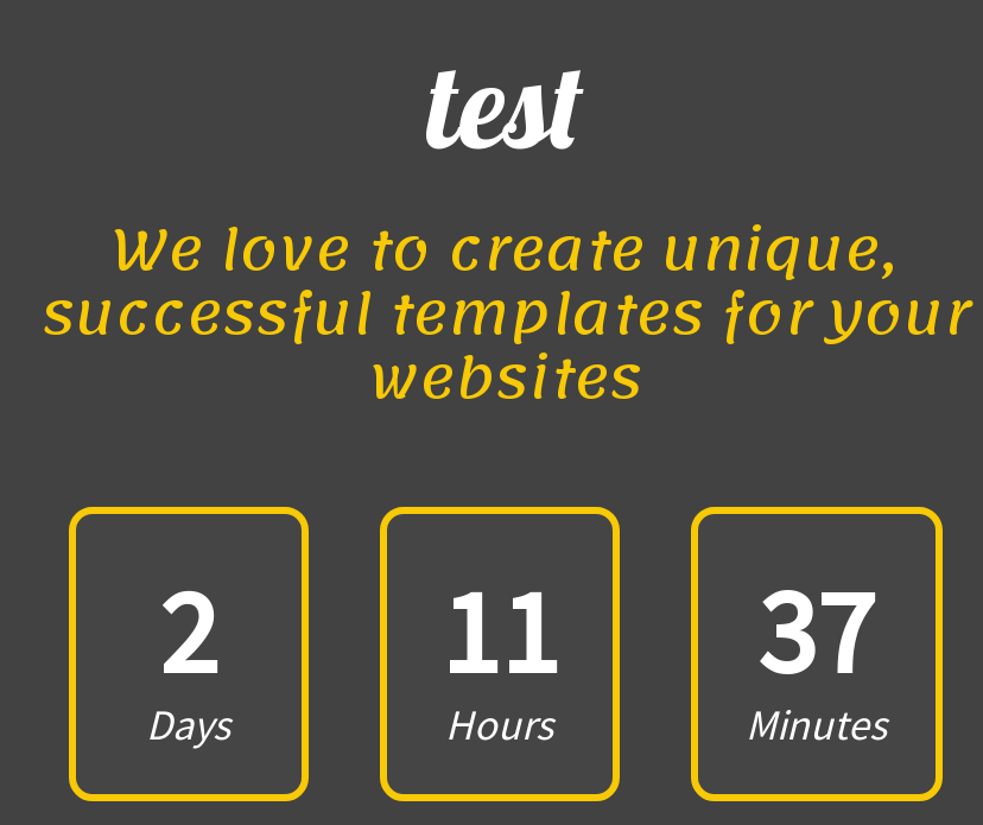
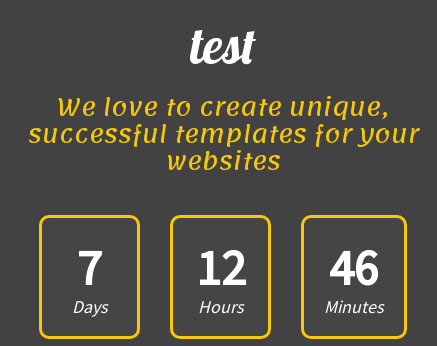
- 2
+ 7

- 11
+ 12

- 37
+ 46
